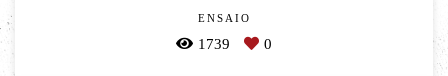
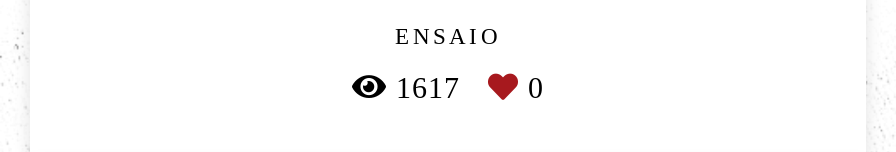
- 1739
+ 1617
